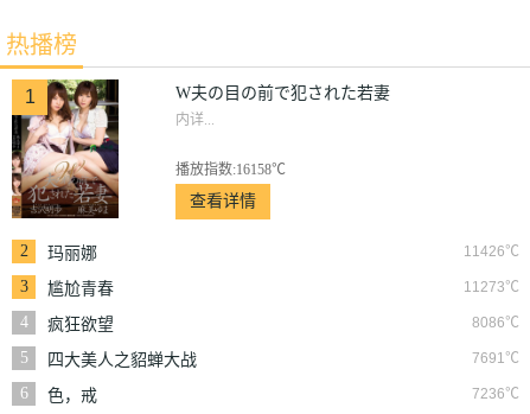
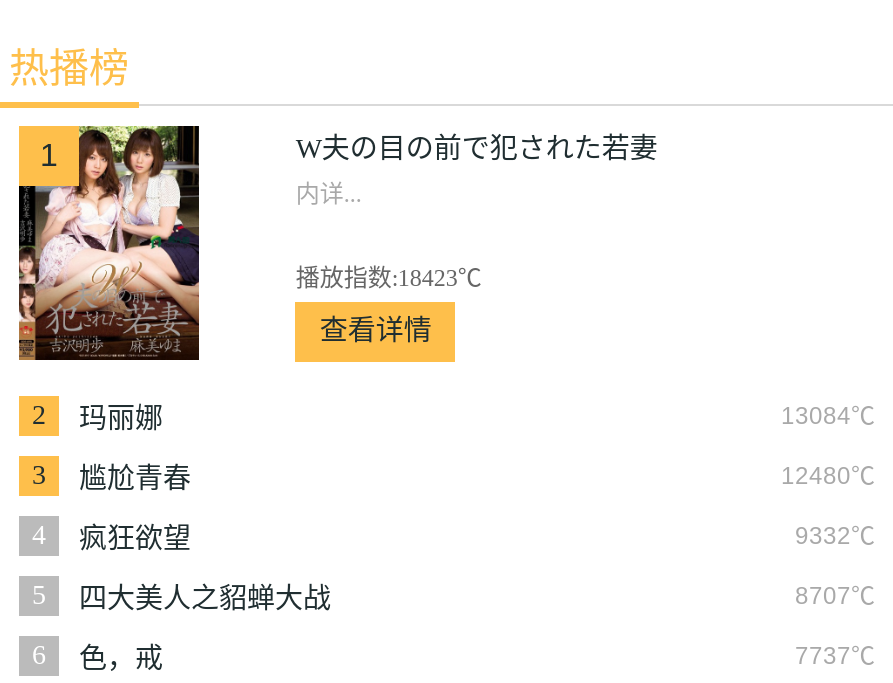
- 播放指数:16158℃
+ 播放指数:18423℃

- 11426℃
+ 13084℃

- 11273℃
+ 12480℃

- 8086℃
+ 9332℃

- 7691℃
+ 8707℃

- 7236℃
+ 7737℃
